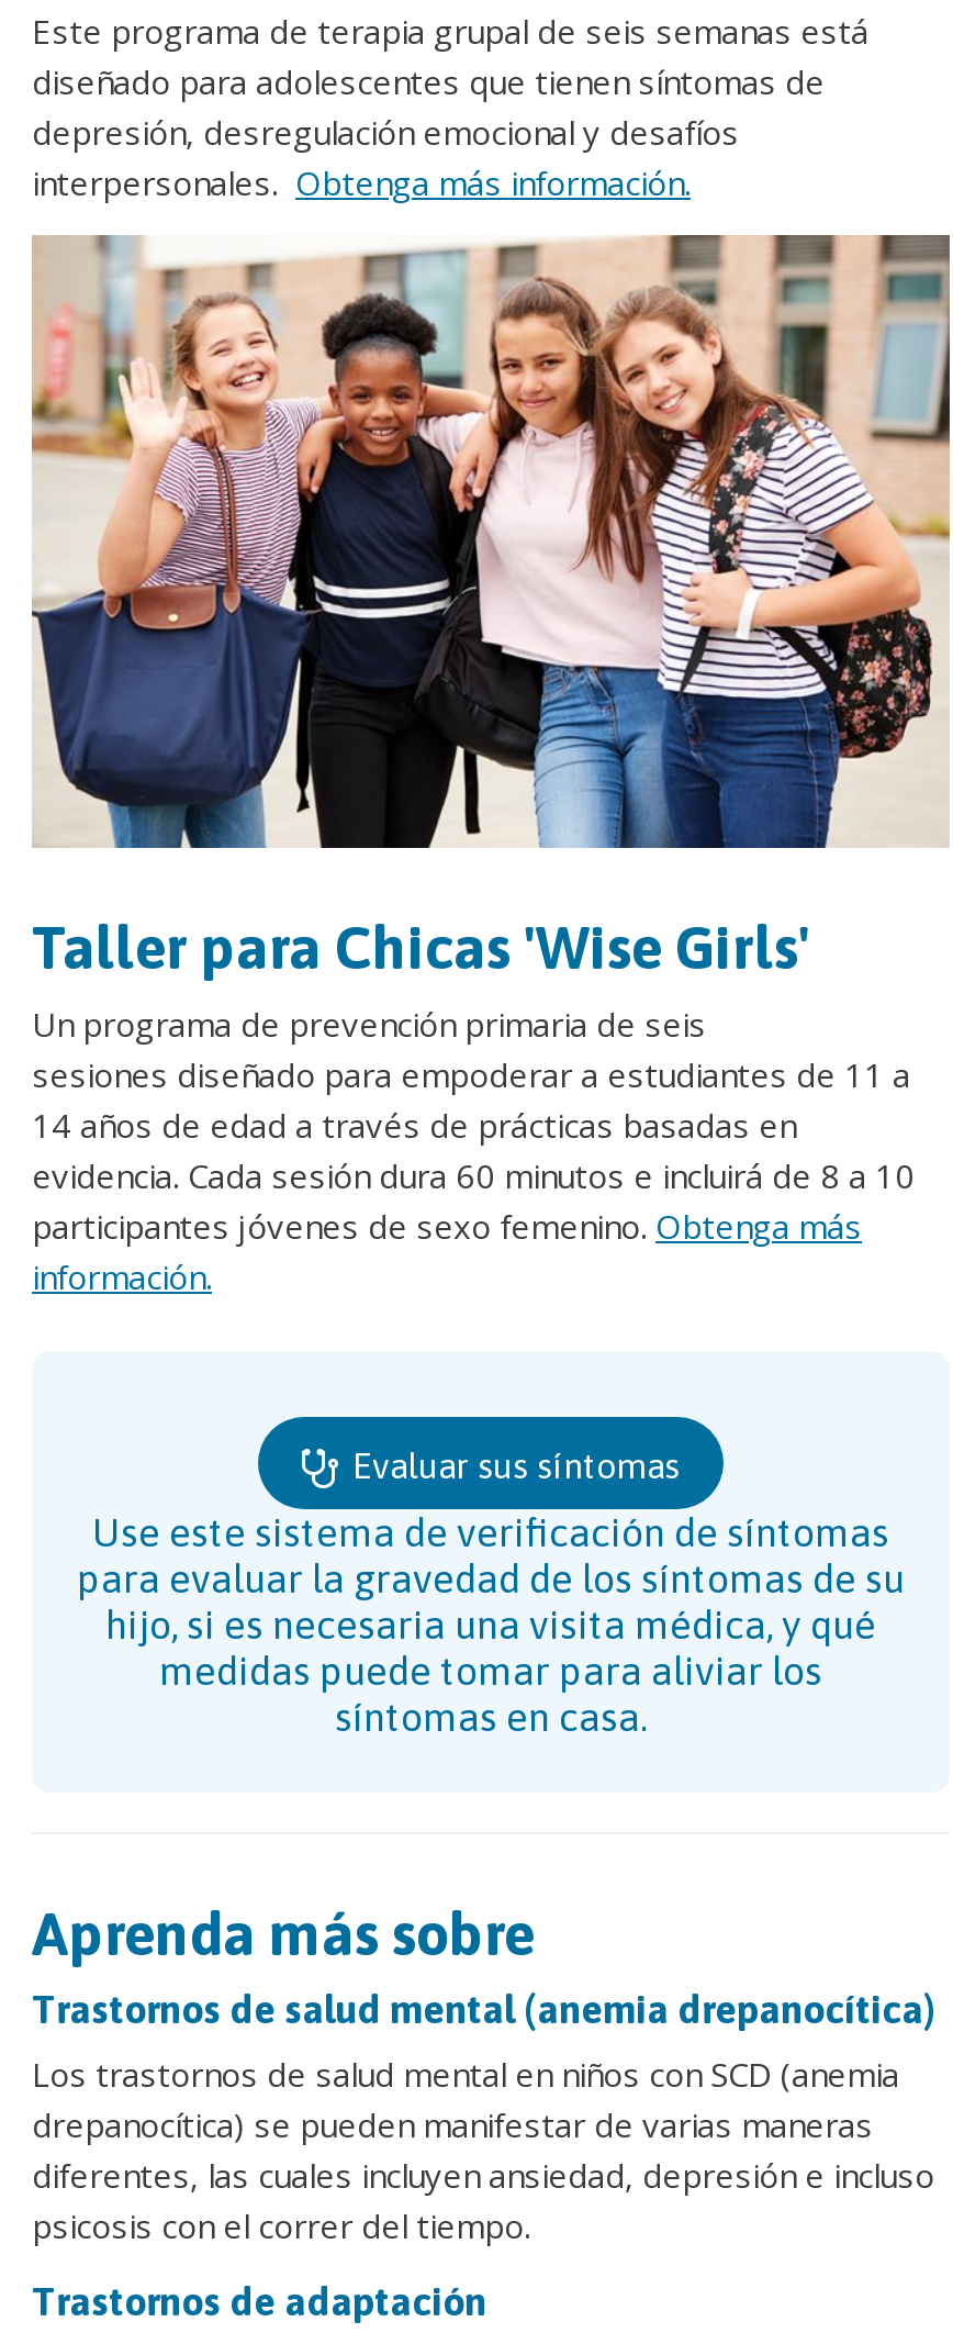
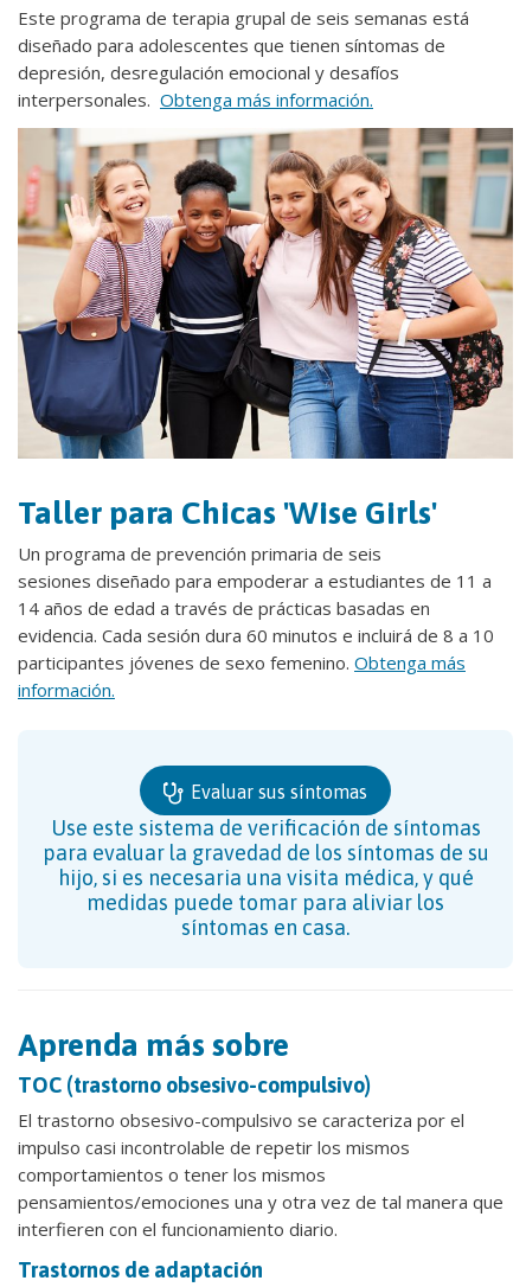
- Trastornos de salud mental (anemia drepanocítica)
- Los trastornos de salud mental en niños con SCD (anemia
- drepanocítica) se pueden manifestar de varias maneras
- diferentes, las cuales incluyen ansiedad, depresión e incluso
- psicosis con el correr del tiempo.
+ TOC (trastorno obsesivo-compulsivo)
+ El trastorno obsesivo-compulsivo se caracteriza por el
+ impulso casi incontrolable de repetir los mismos
+ comportamientos o tener los mismos
+ pensamientos/emociones una y otra vez de tal manera que
+ interfieren con el funcionamiento diario.
